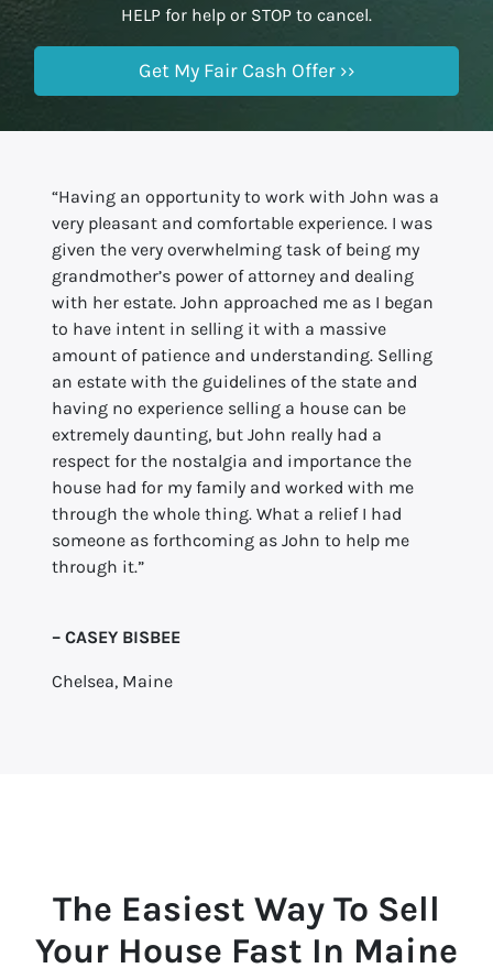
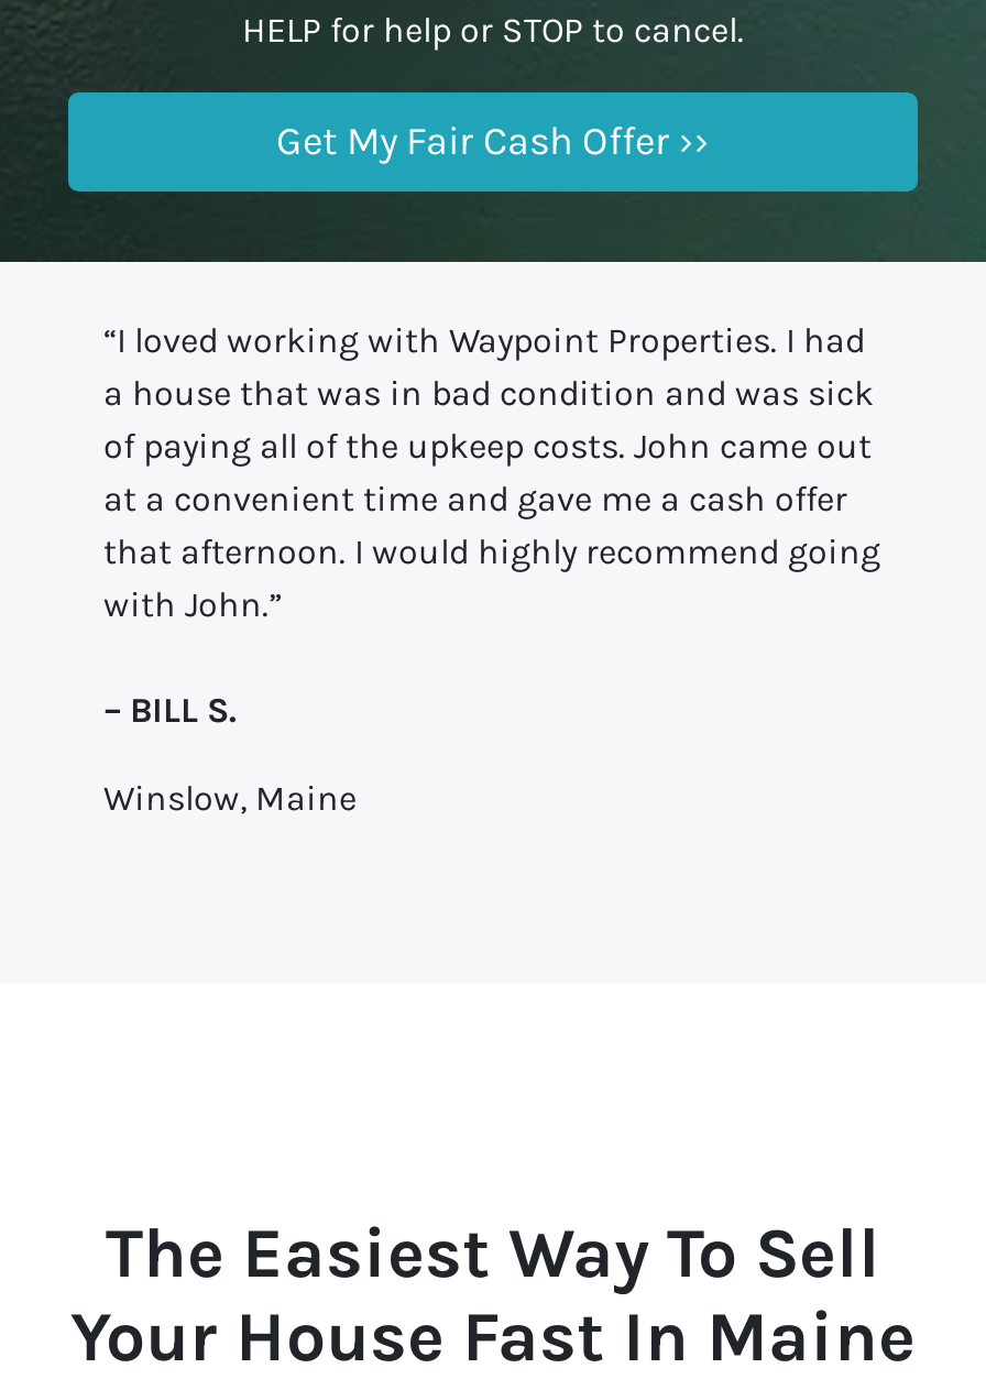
- “Having an opportunity to work with John was a
- very pleasant and comfortable experience. I was
- given the very overwhelming task of being my
- grandmother’s power of attorney and dealing
- with her estate. John approached me as I began
- to have intent in selling it with a massive
- amount of patience and understanding. Selling
- an estate with the guidelines of the state and
- having no experience selling a house can be
- extremely daunting, but John really had a
- respect for the nostalgia and importance the
- house had for my family and worked with me
- through the whole thing. What a relief I had
- someone as forthcoming as John to help me
- through it.”
+ “I loved working with Waypoint Properties. I had
+ a house that was in bad condition and was sick
+ of paying all of the upkeep costs. John came out
+ at a convenient time and gave me a cash offer
+ that afternoon. I would highly recommend going
+ with John.”

- – CASEY BISBEE
+ – BILL S.

- Chelsea, Maine
+ Winslow, Maine
